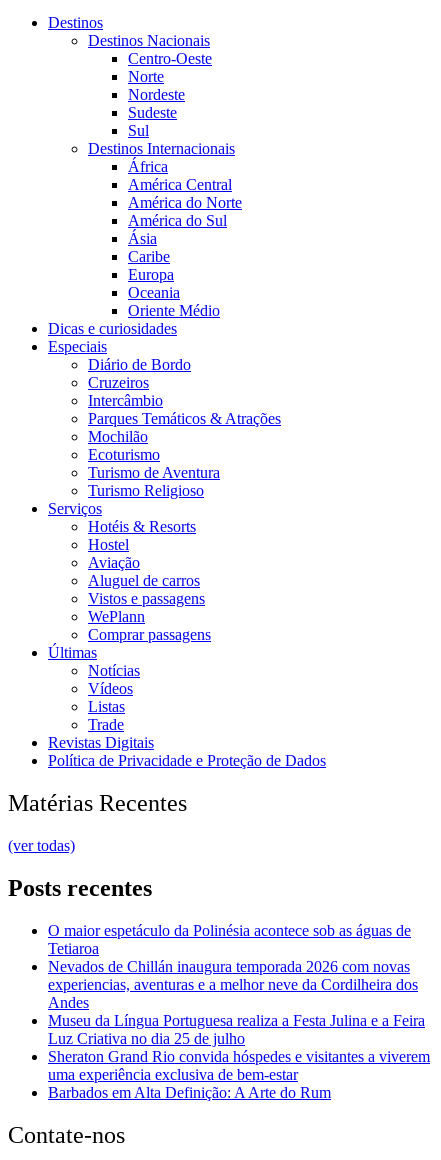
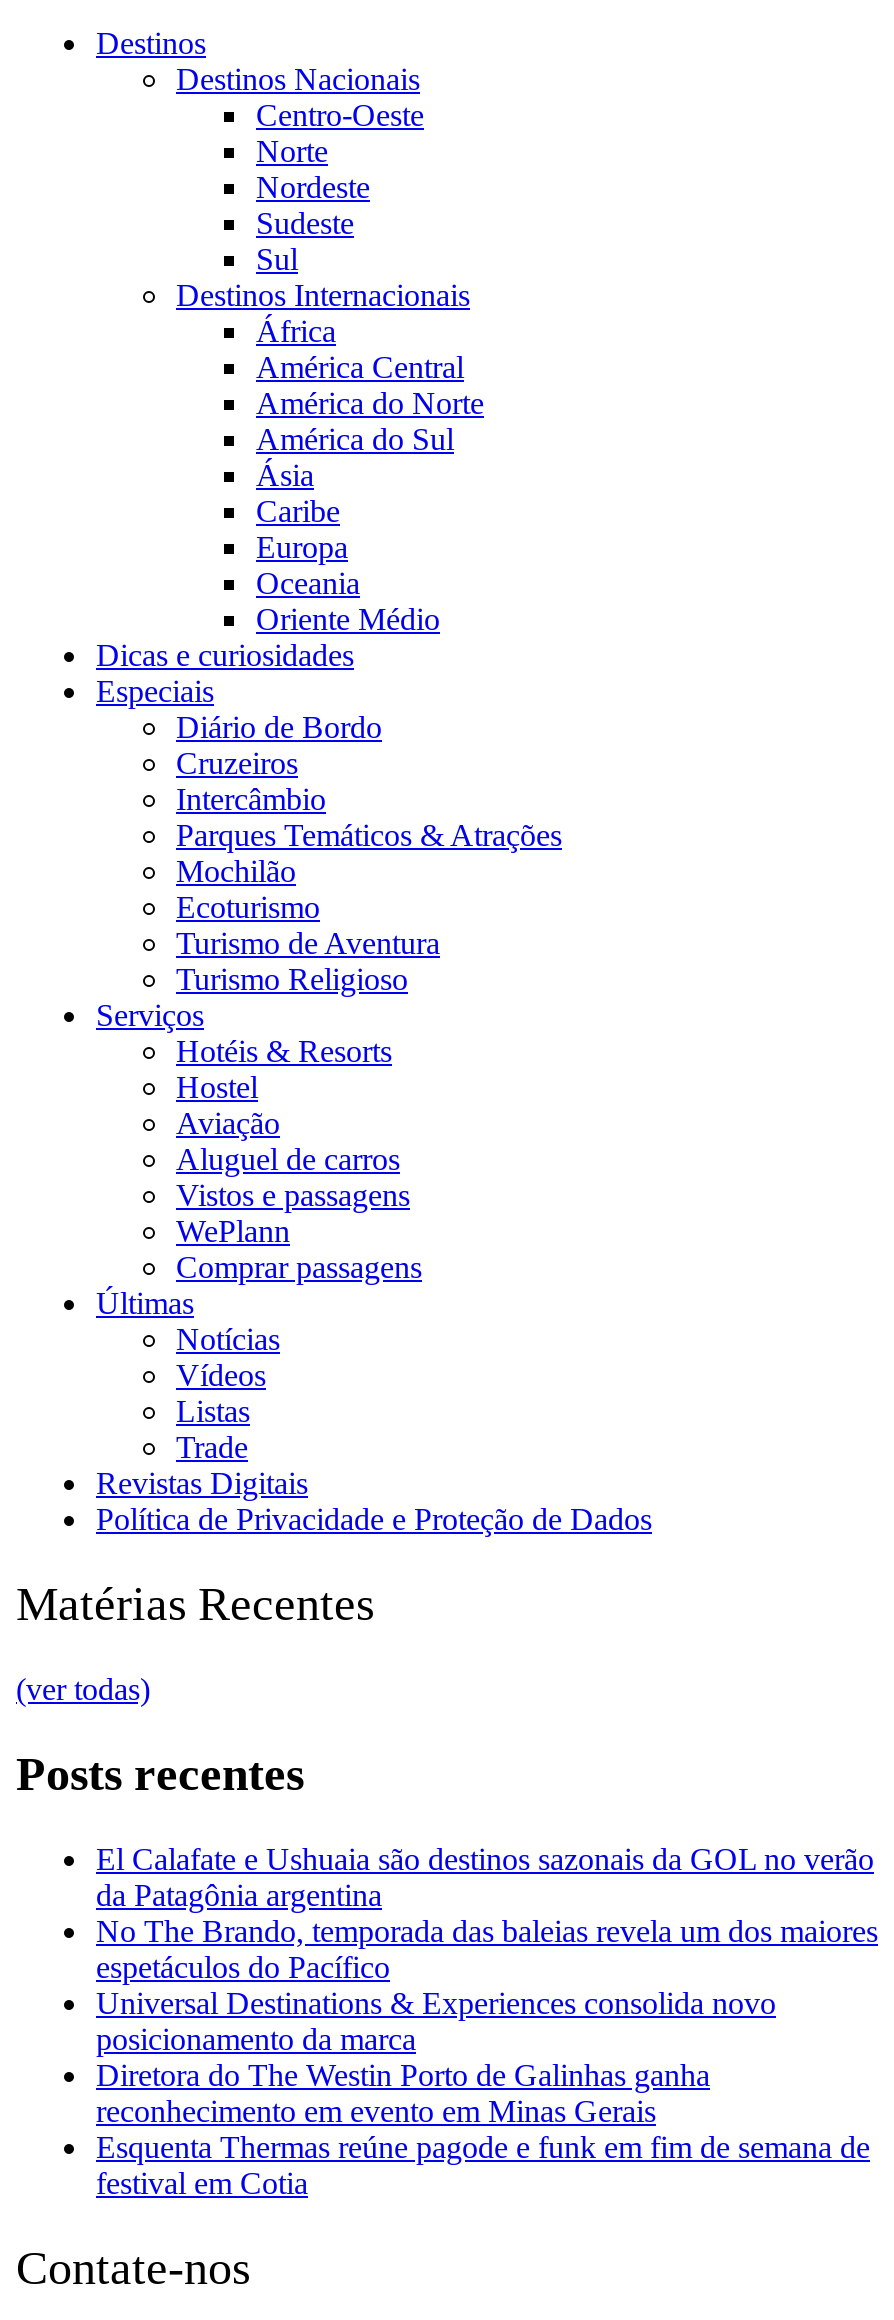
- O maior espetáculo da Polinésia acontece sob as águas de
- Tetiaroa
- Nevados de Chillán inaugura temporada 2026 com novas
- experiencias, aventuras e a melhor neve da Cordilheira dos
- Andes
- Museu da Língua Portuguesa realiza a Festa Julina e a Feira
- Luz Criativa no dia 25 de julho
- Sheraton Grand Rio convida hóspedes e visitantes a viverem
- uma experiência exclusiva de bem-estar
- Barbados em Alta Definição: A Arte do Rum
+ El Calafate e Ushuaia são destinos sazonais da GOL no verão
+ da Patagônia argentina
+ No The Brando, temporada das baleias revela um dos maiores
+ espetáculos do Pacífico
+ Universal Destinations & Experiences consolida novo
+ posicionamento da marca
+ Diretora do The Westin Porto de Galinhas ganha
+ reconhecimento em evento em Minas Gerais
+ Esquenta Thermas reúne pagode e funk em fim de semana de
+ festival em Cotia
